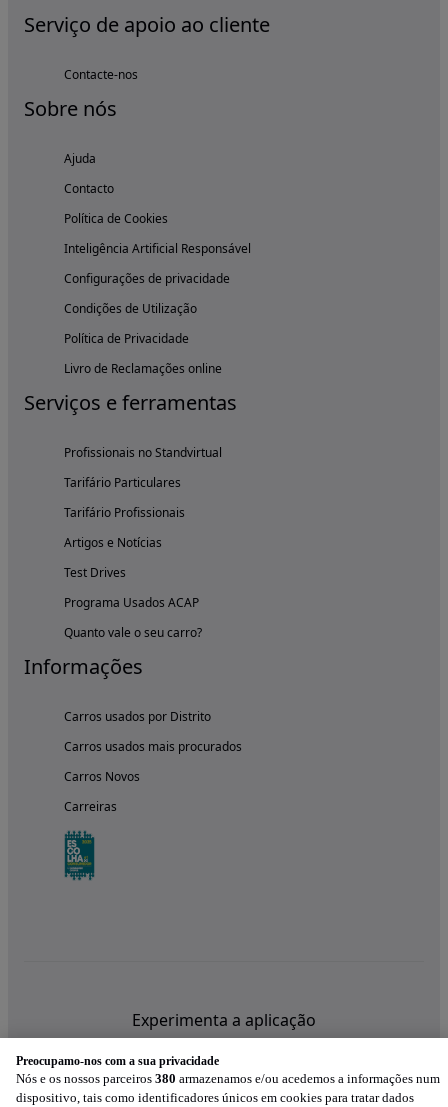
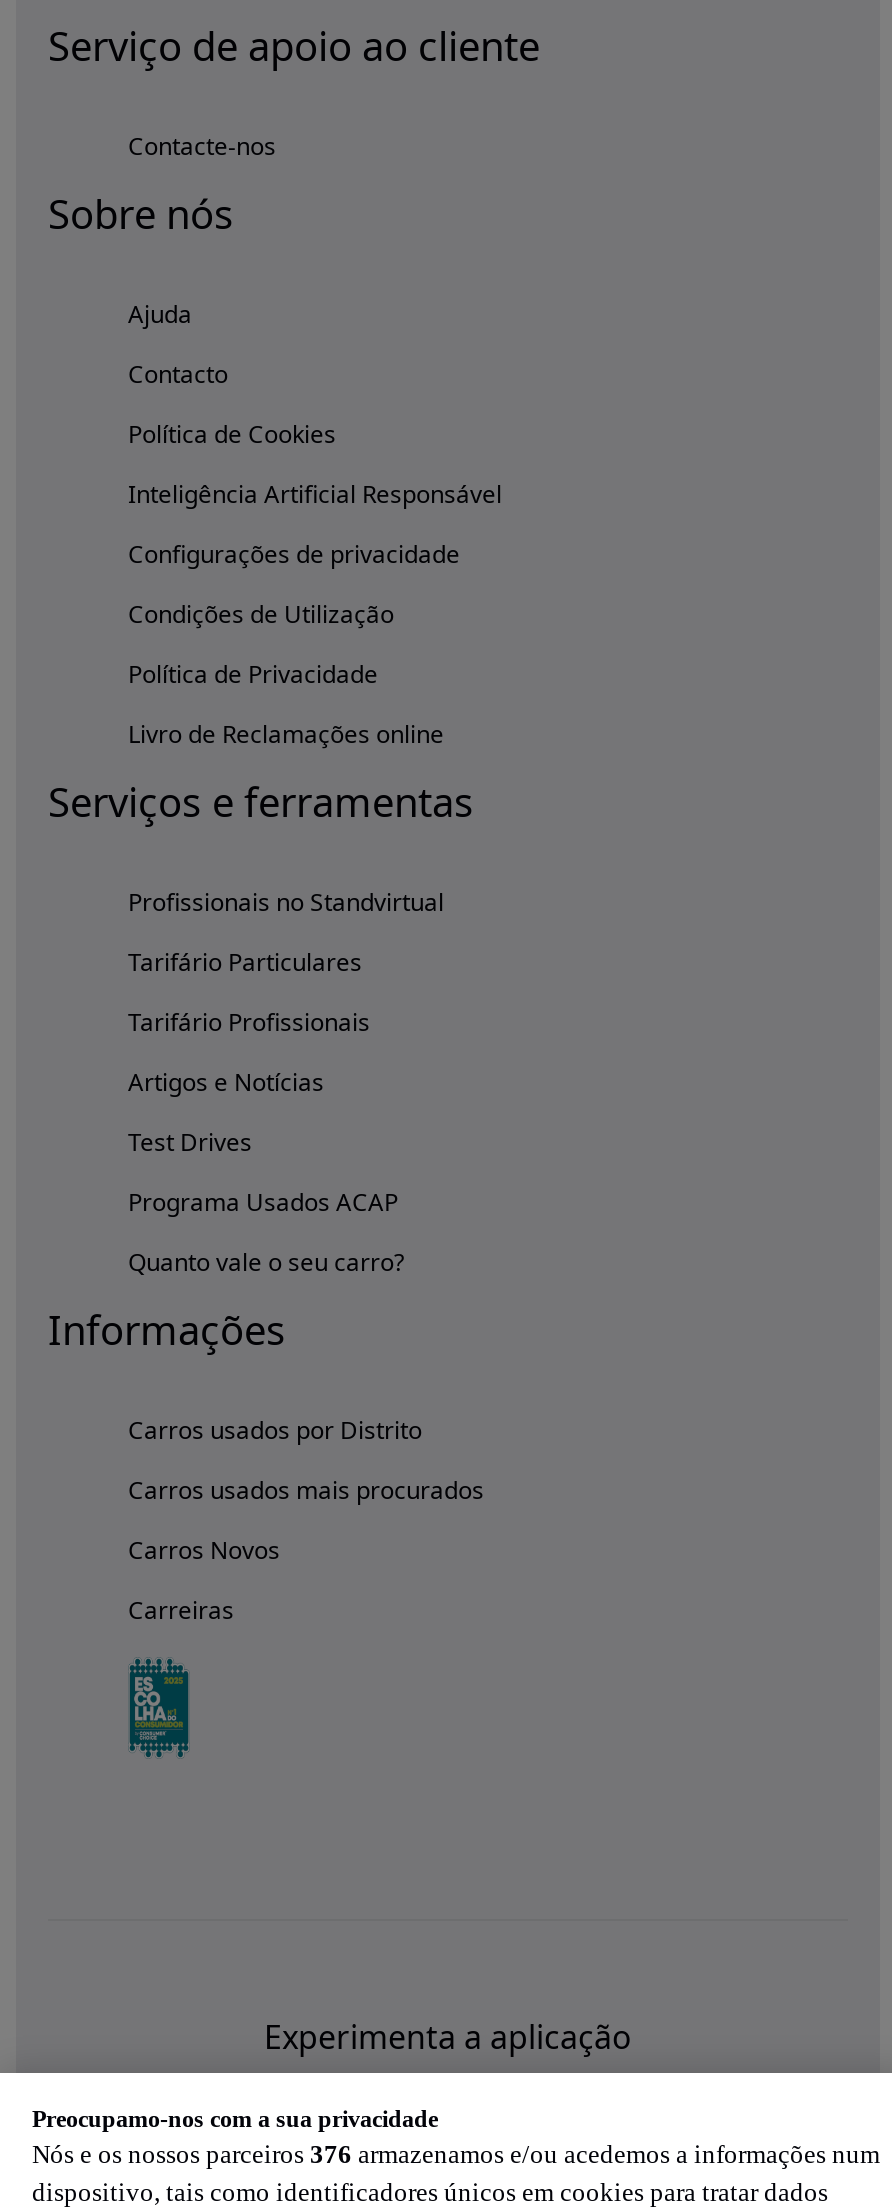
- Nós e os nossos parceiros 380 armazenamos e/ou acedemos a informações num
+ Nós e os nossos parceiros 376 armazenamos e/ou acedemos a informações num
